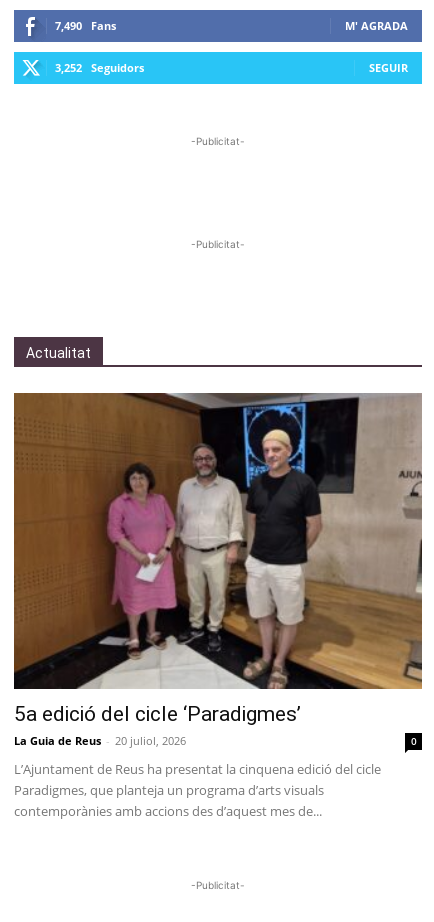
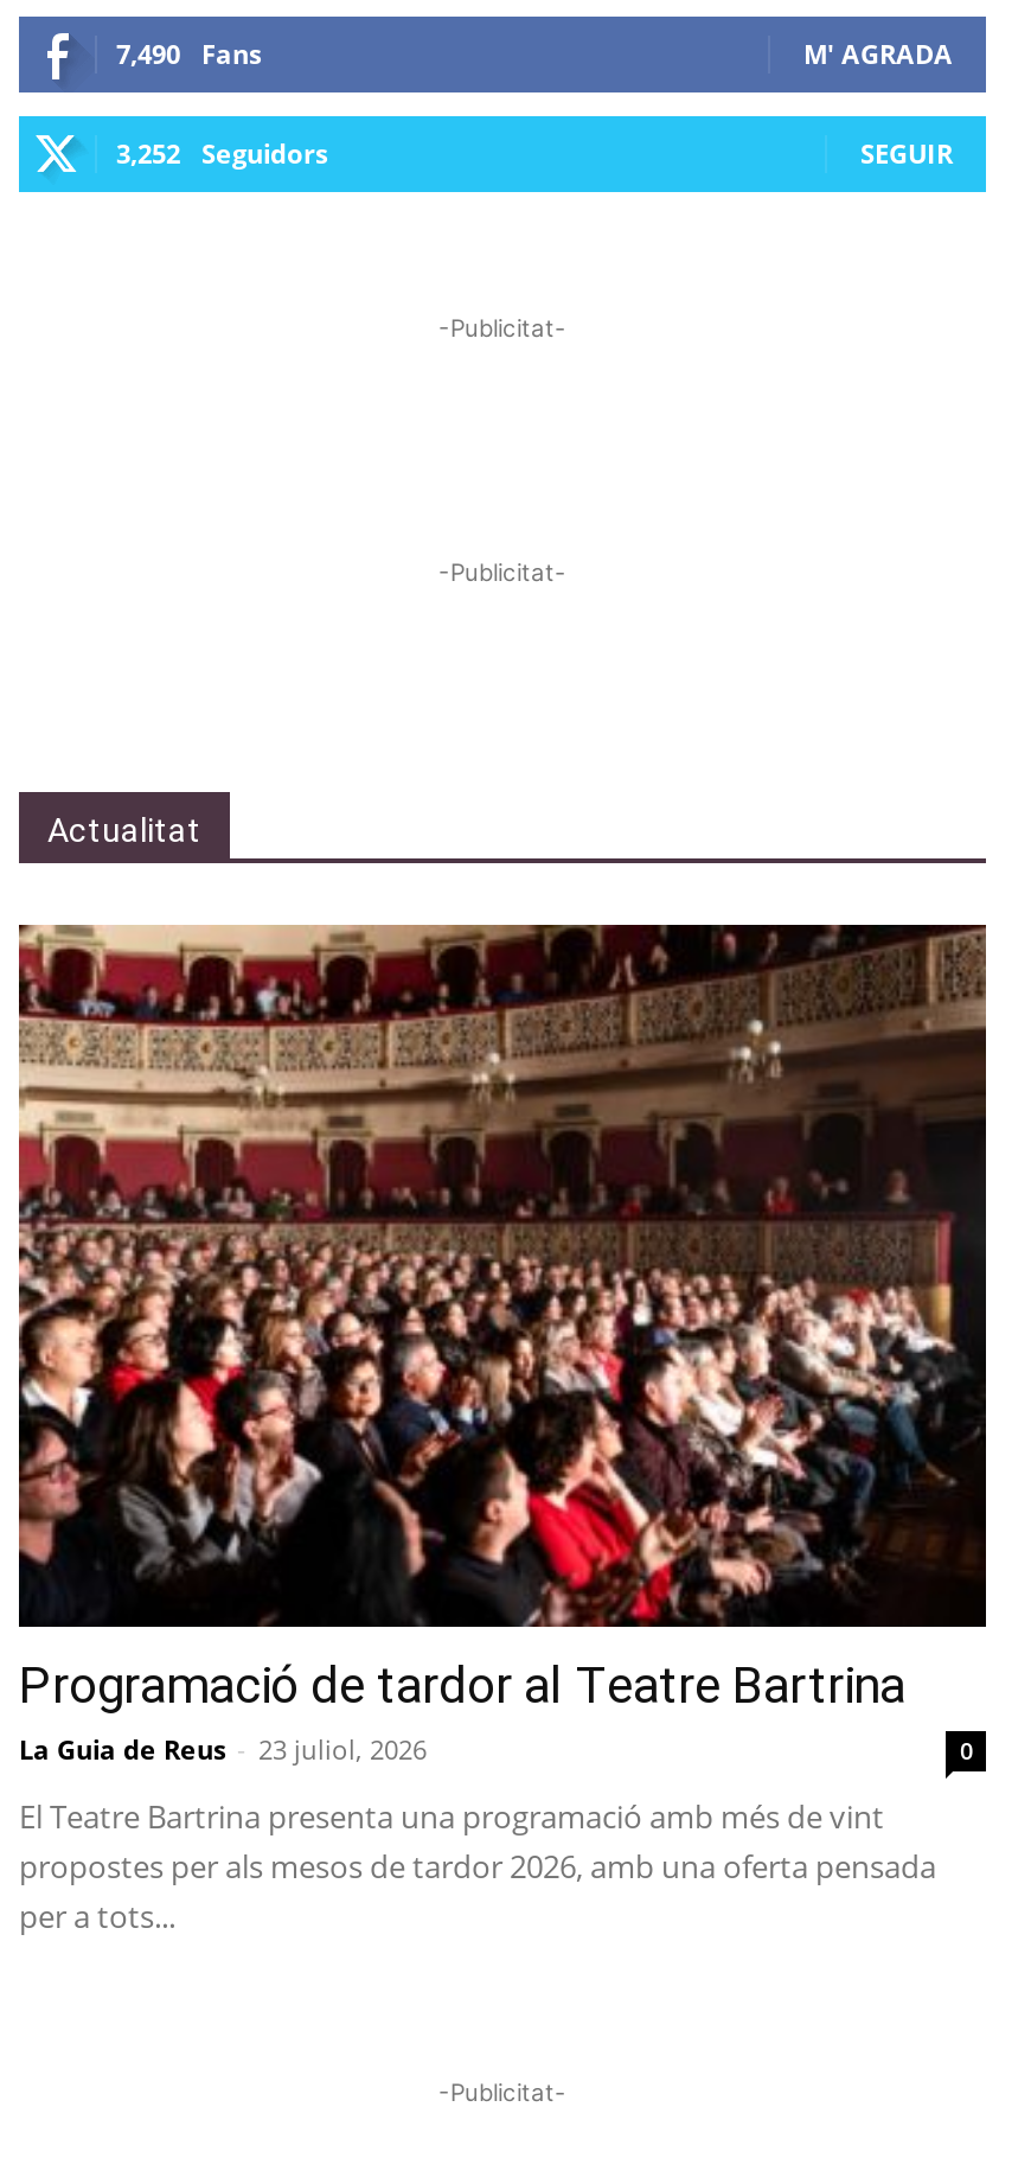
- [image]
- 5a edició del cicle ‘Paradigmes’
- La Guia de Reus - 20 juliol, 2026
+ [image]
+ Programació de tardor al Teatre Bartrina
+ La Guia de Reus - 23 juliol, 2026

- L’Ajuntament de Reus ha presentat la cinquena edició del cicle
- Paradigmes, que planteja un programa d’arts visuals
- contemporànies amb accions des d’aquest mes de...
+ El Teatre Bartrina presenta una programació amb més de vint
+ propostes per als mesos de tardor 2026, amb una oferta pensada
+ per a tots...
